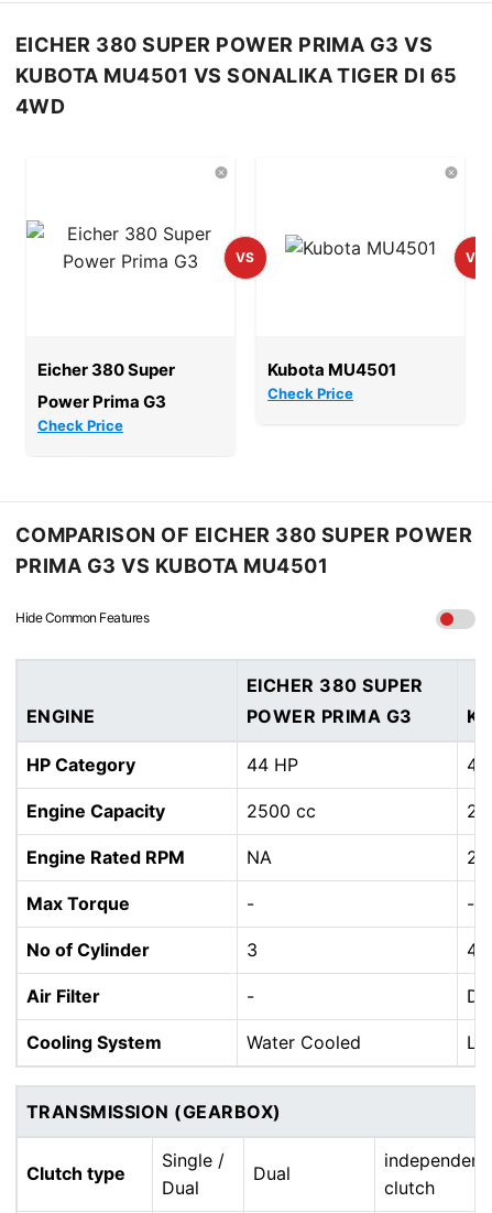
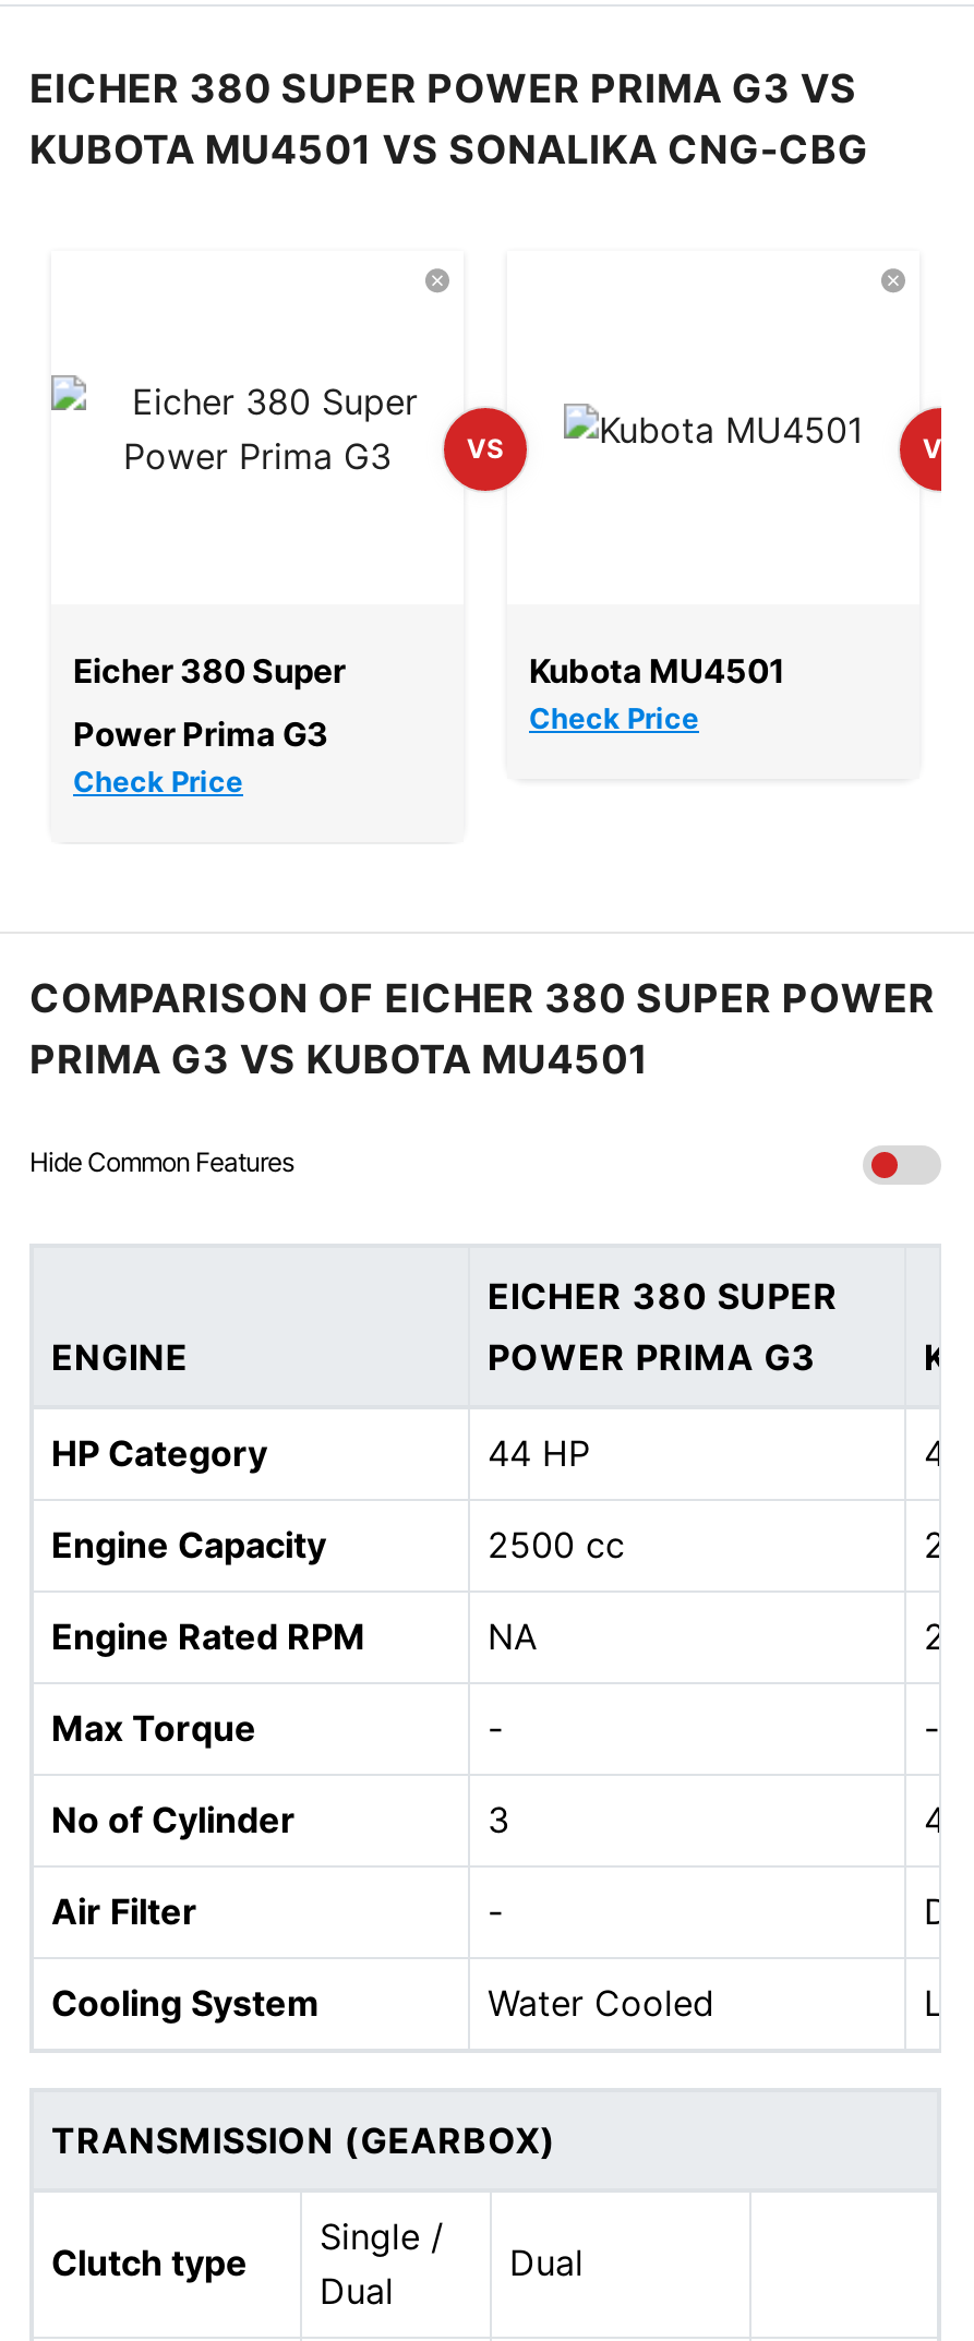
- KUBOTA MU4501 VS SONALIKA TIGER DI 65
- 4WD
+ KUBOTA MU4501 VS SONALIKA CNG-CBG

- independent
- clutch
